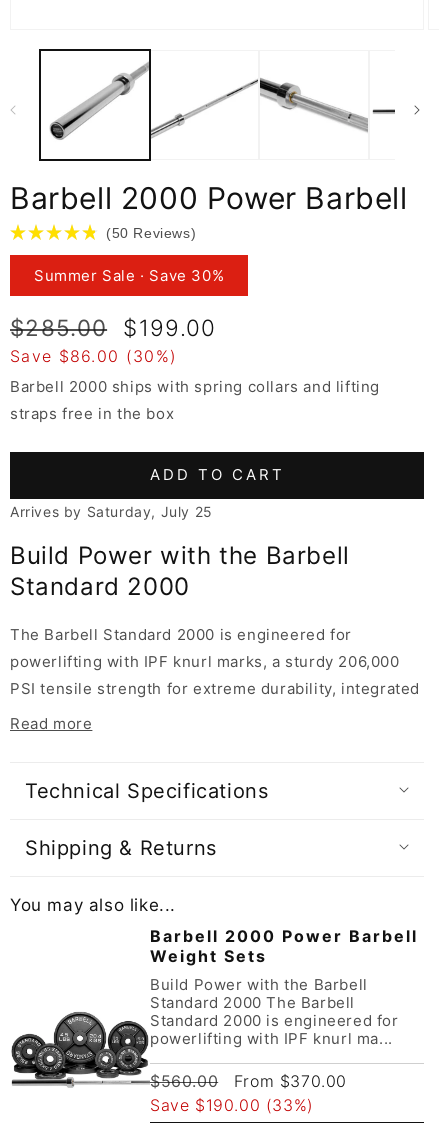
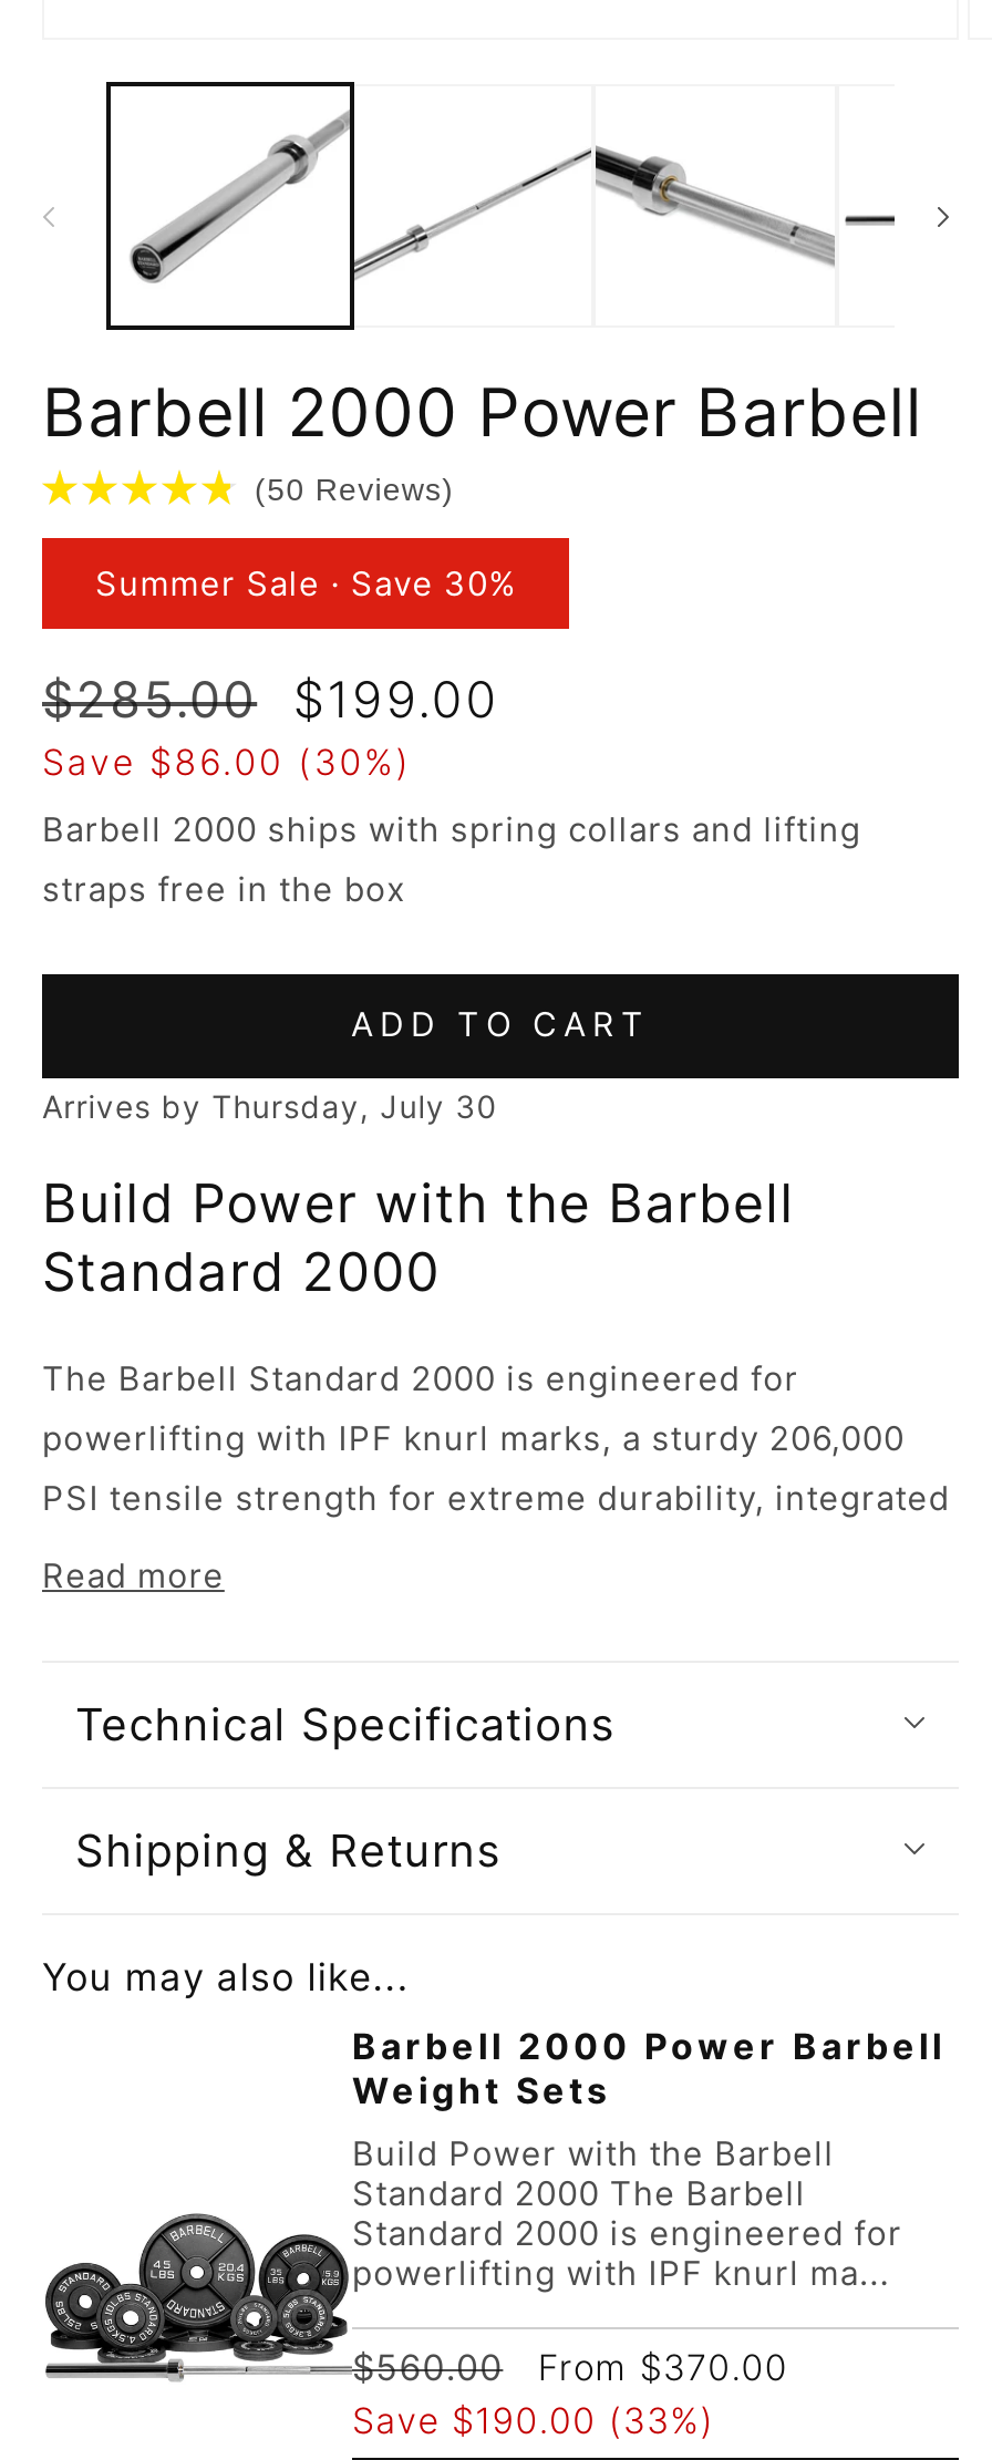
- Arrives by Saturday, July 25
+ Arrives by Thursday, July 30
